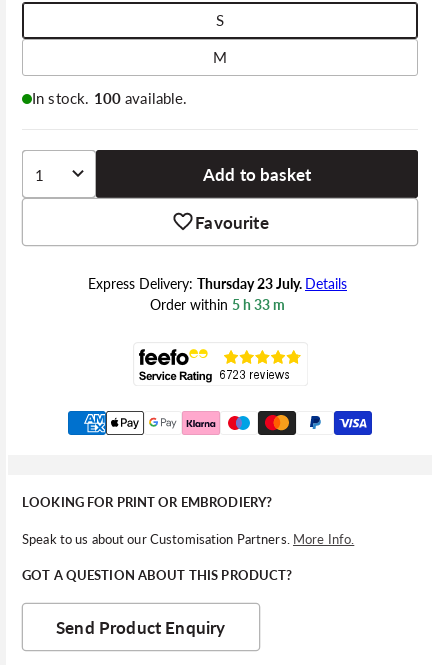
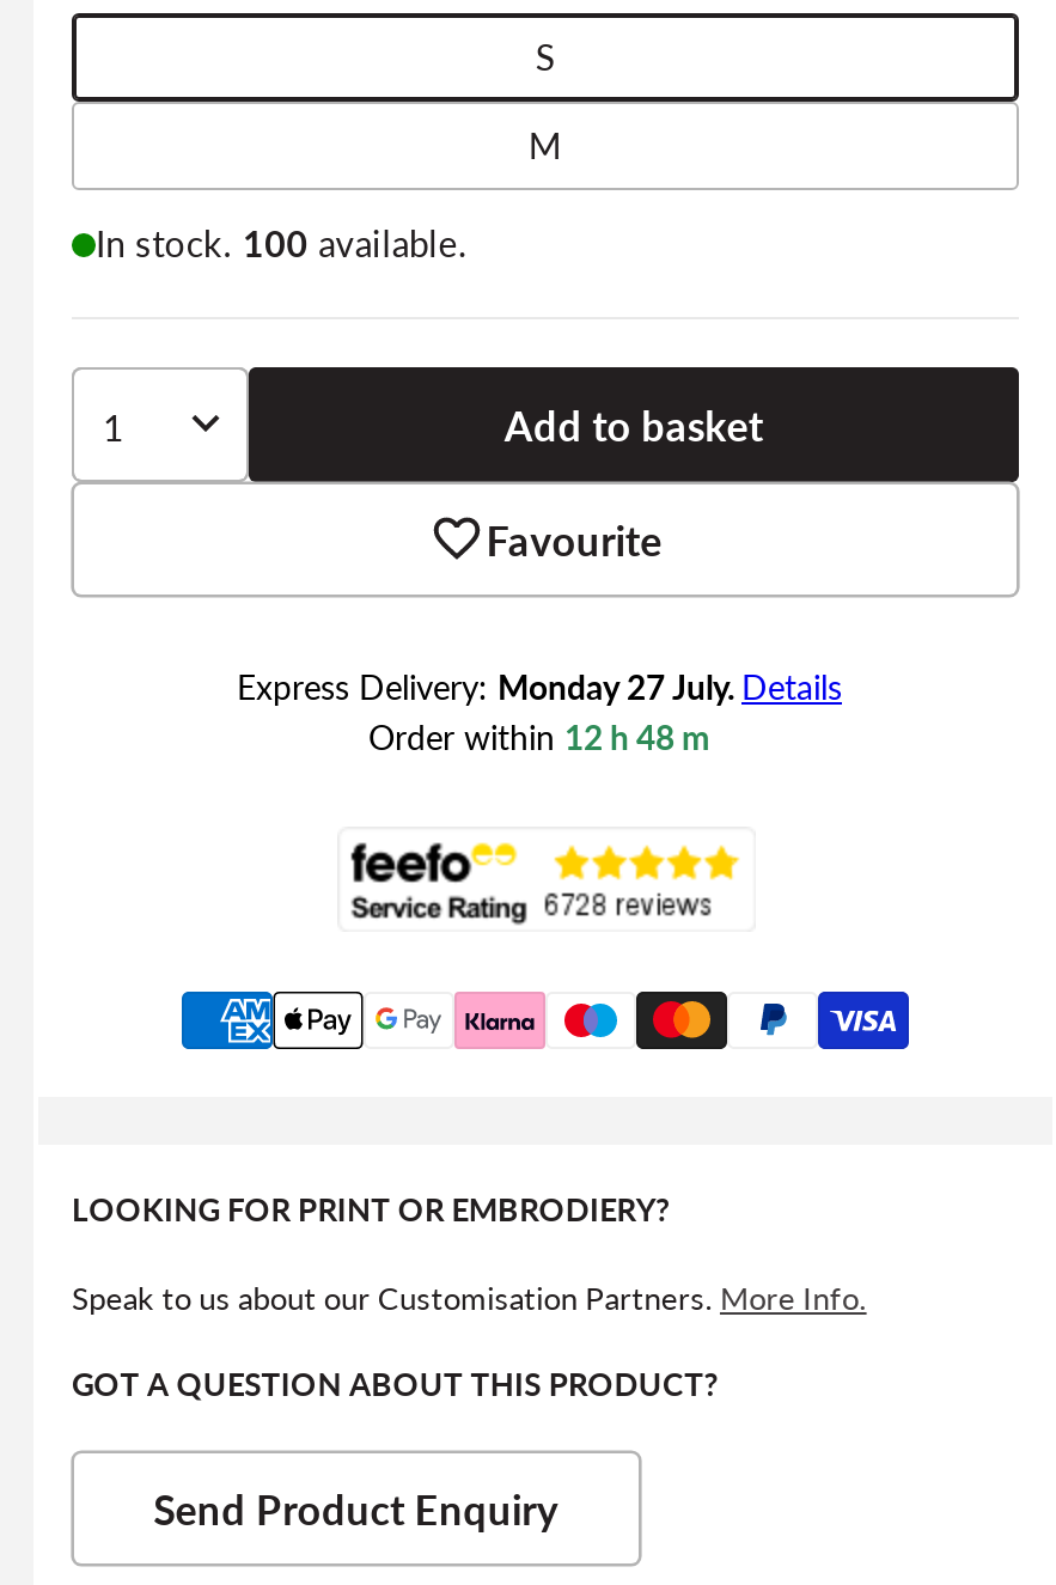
- Express Delivery: Thursday 23 July. Details
+ Express Delivery: Monday 27 July. Details

- Order within 5 h 33 m
+ Order within 12 h 48 m
